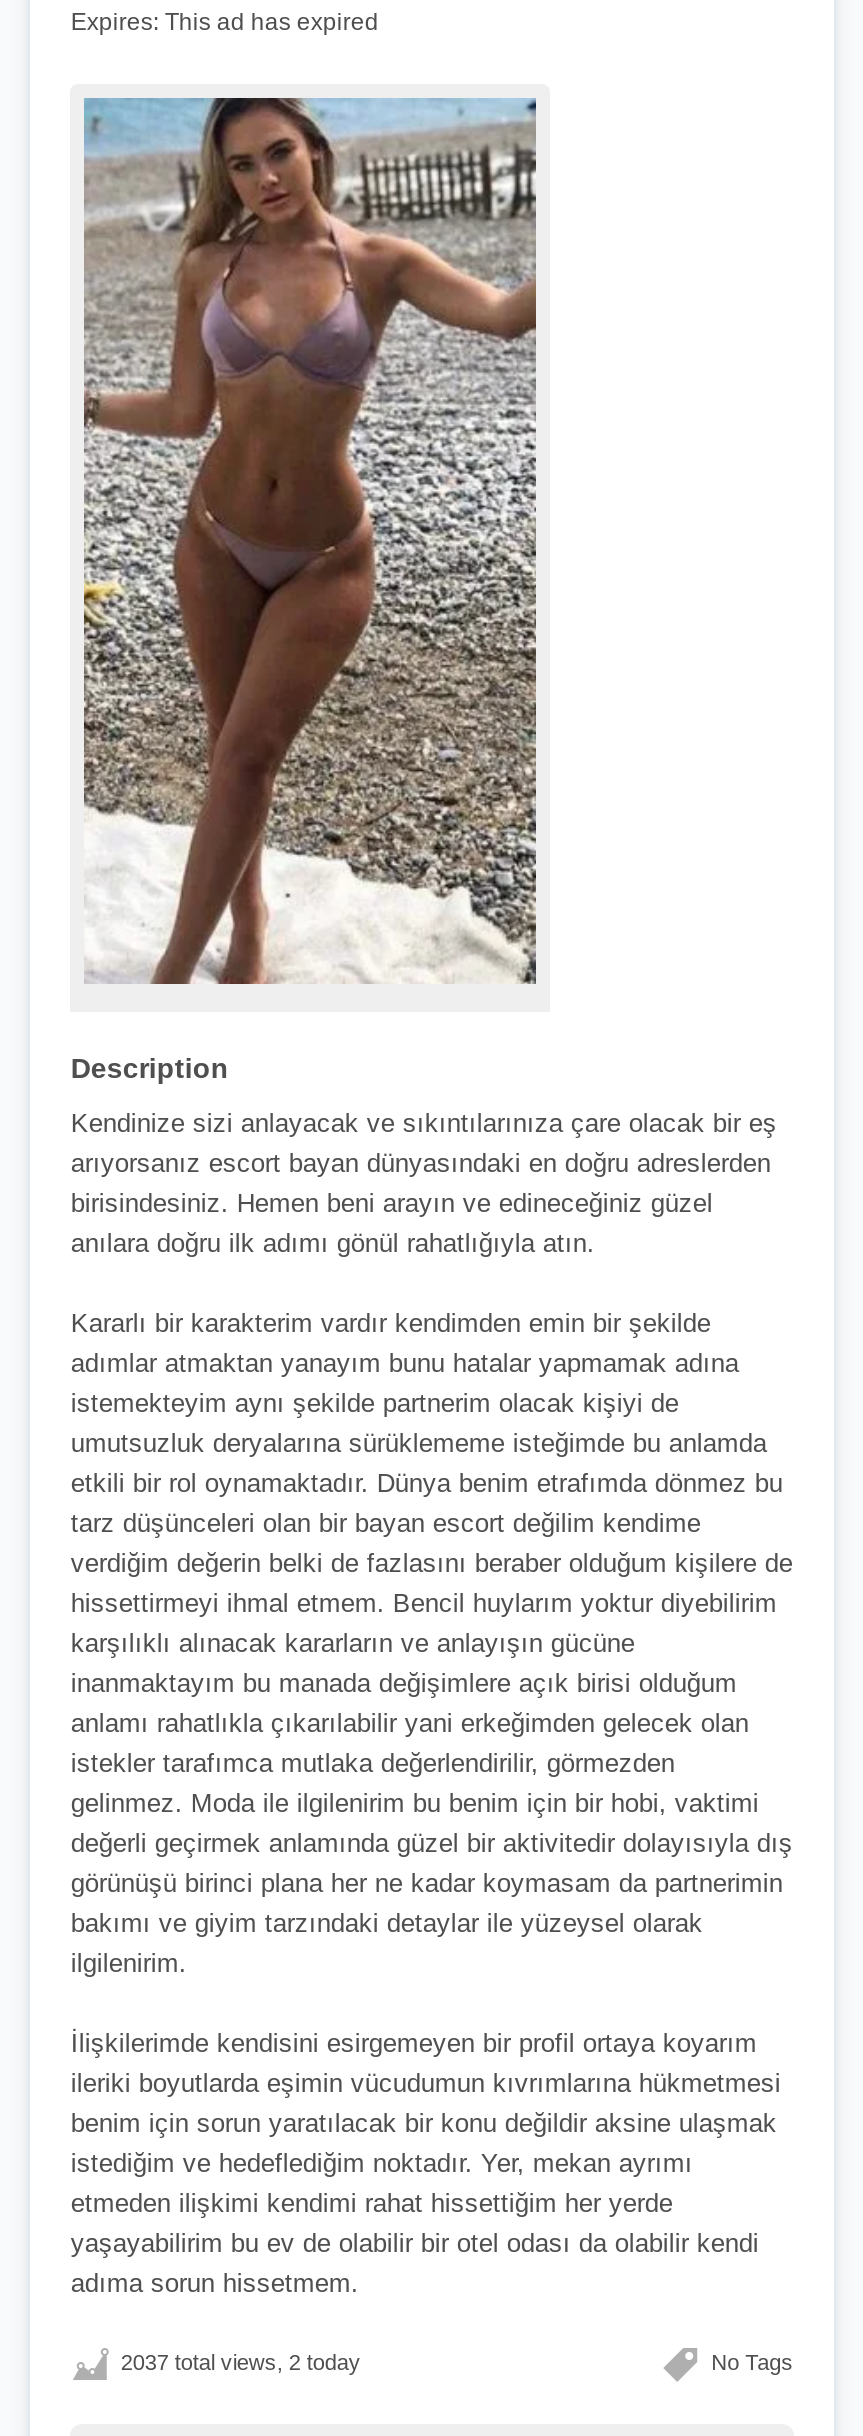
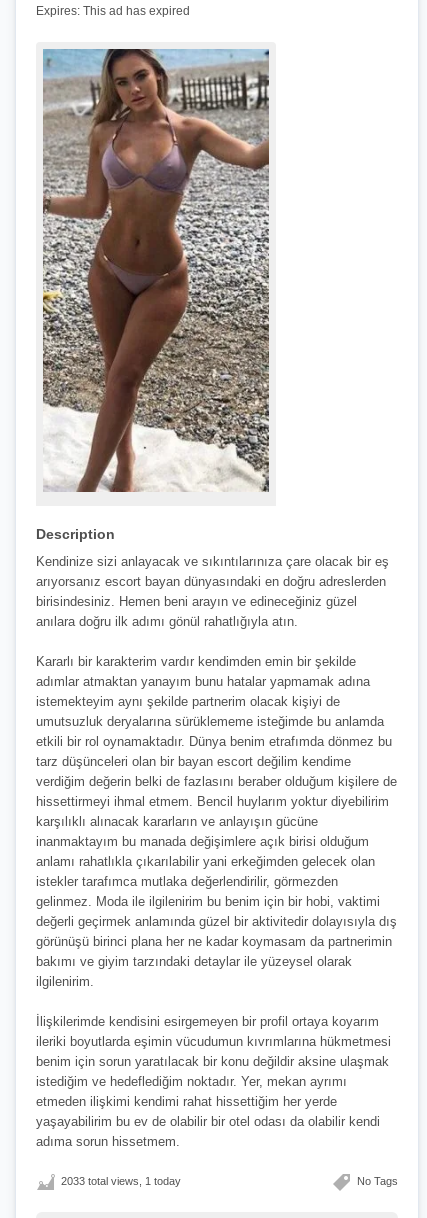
- 2037 total views, 2 today
+ 2033 total views, 1 today
